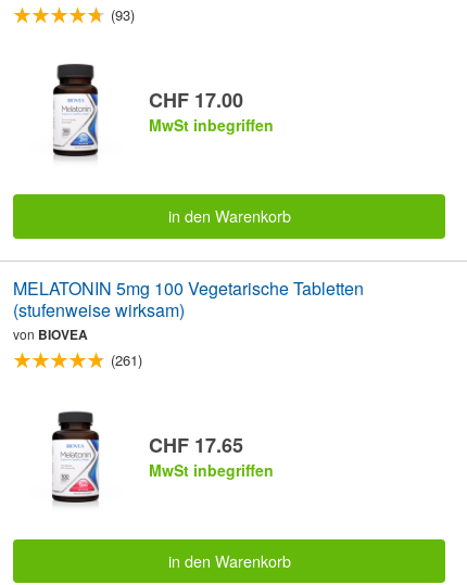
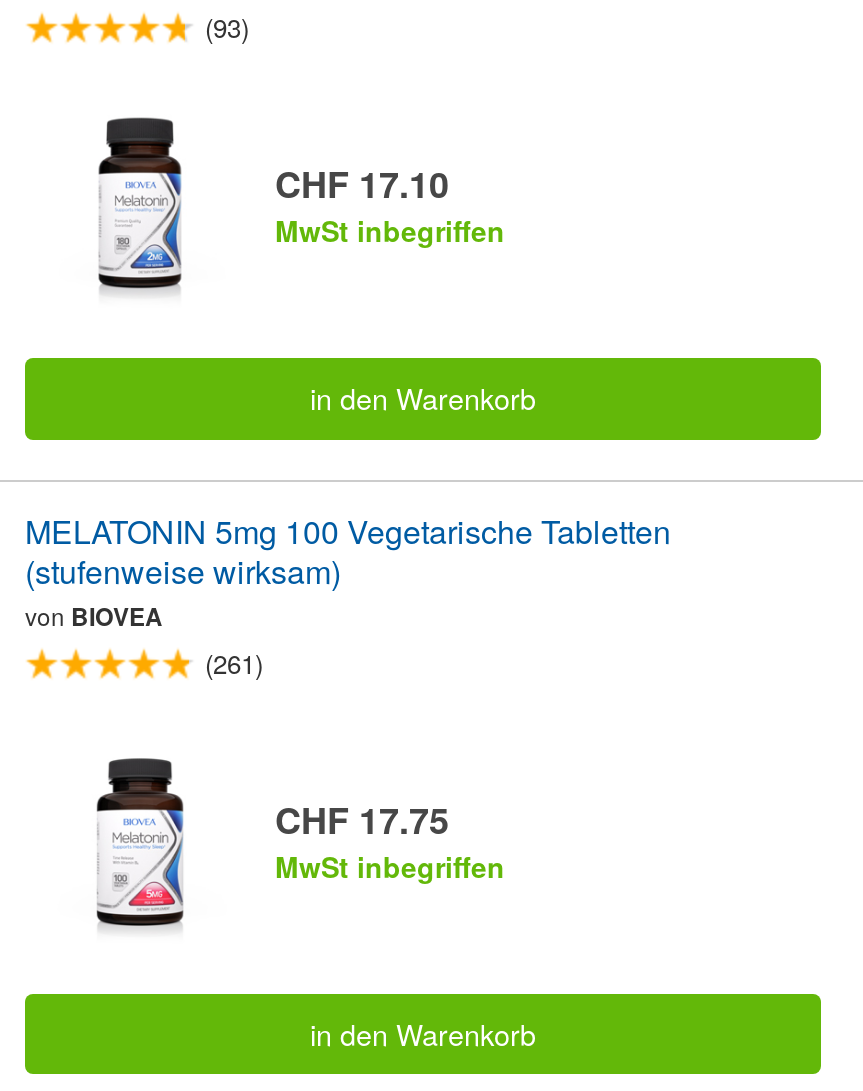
- CHF 17.00
+ CHF 17.10

- CHF 17.65
+ CHF 17.75
